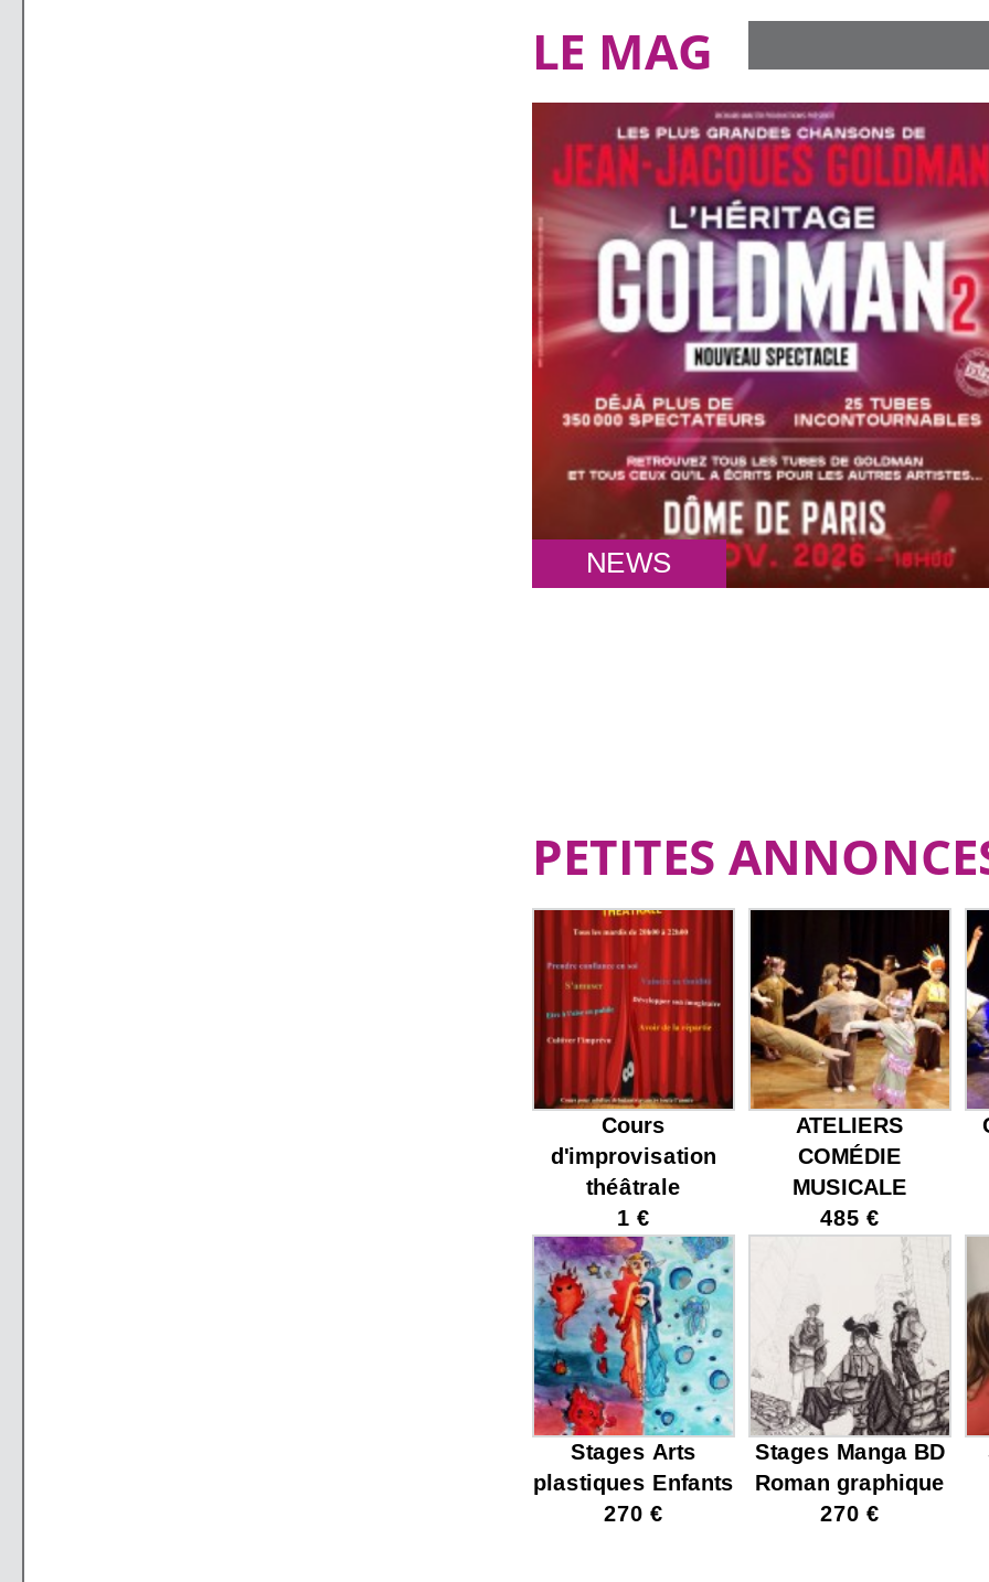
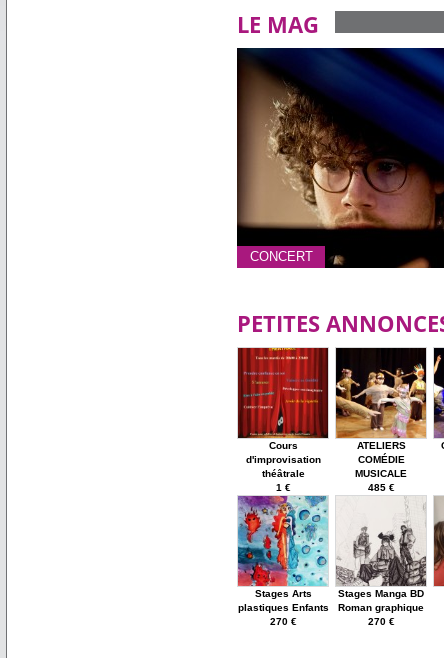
- [image]
- NEWS
+ [image]
+ CONCERT
